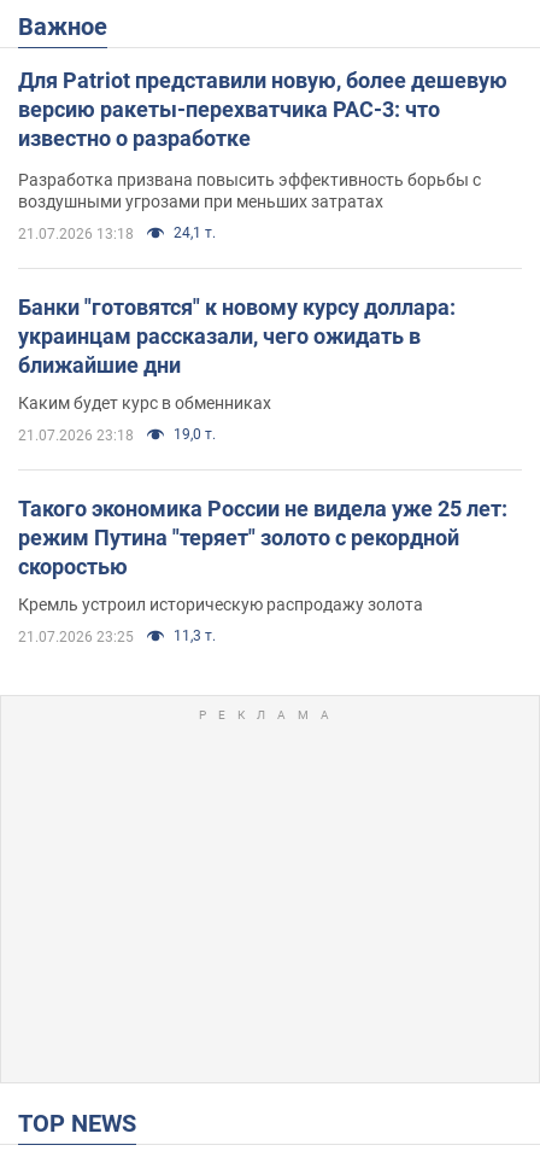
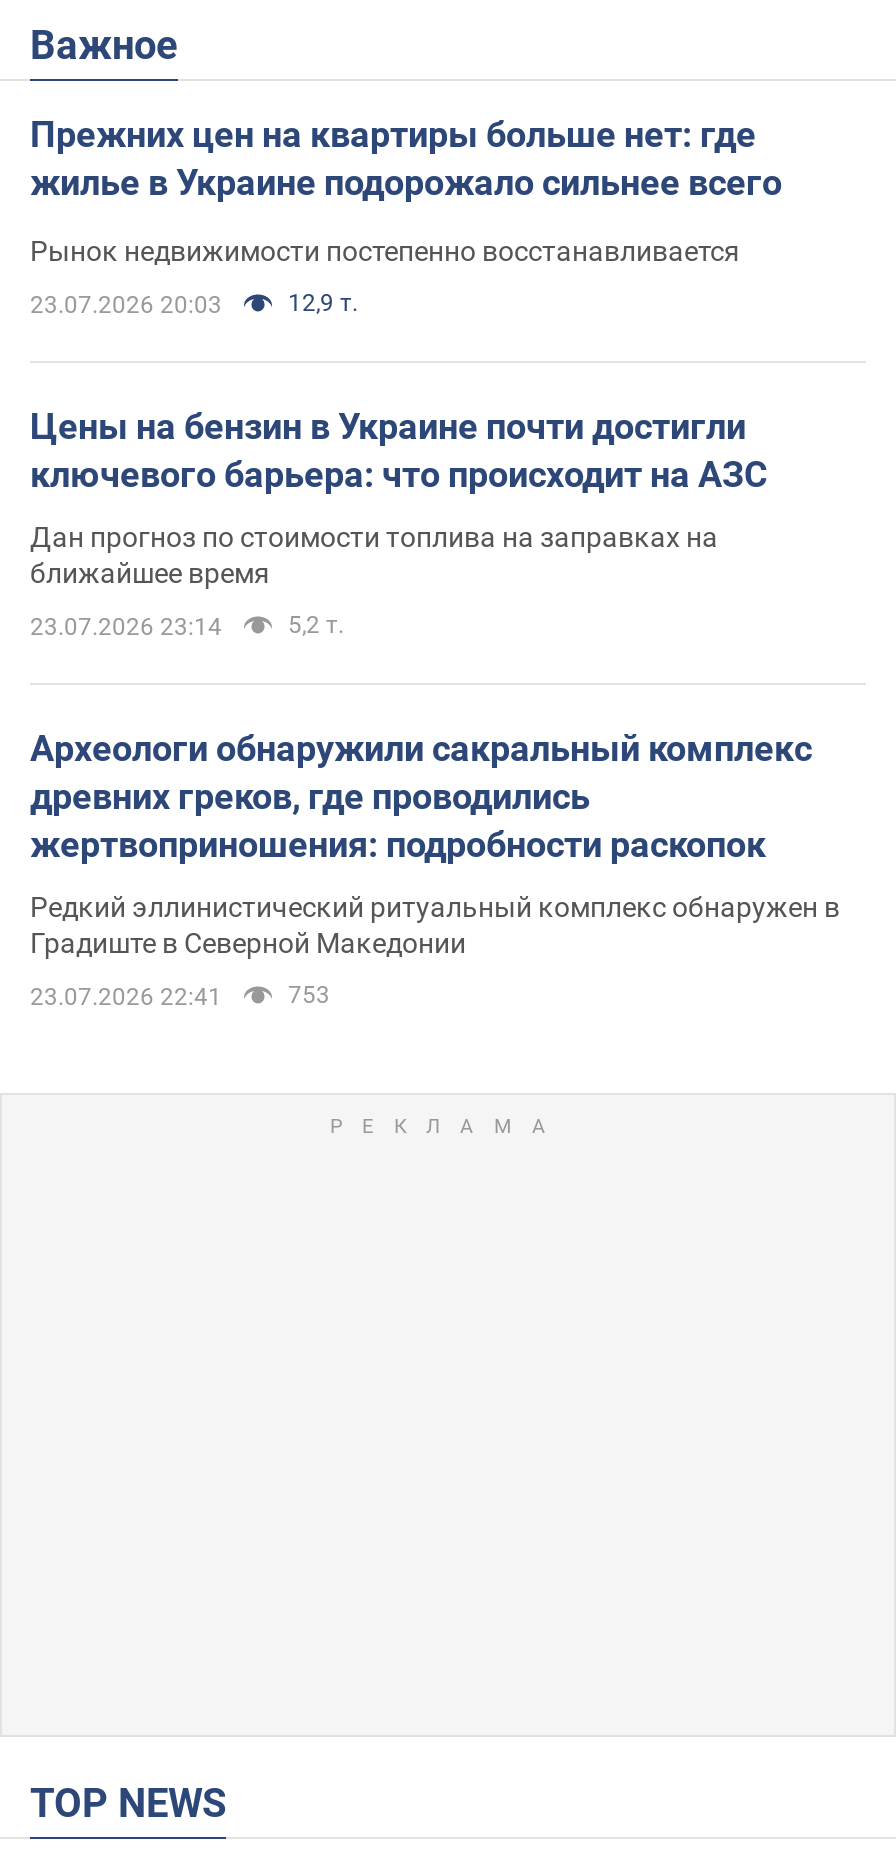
- Для Patriot представили новую, более дешевую
- версию ракеты-перехватчика PAC-3: что
- известно о разработке
+ Прежних цен на квартиры больше нет: где
+ жилье в Украине подорожало сильнее всего

- Разработка призвана повысить эффективность борьбы с
- воздушными угрозами при меньших затратах
+ Рынок недвижимости постепенно восстанавливается

- 21.07.2026 13:18
- 24,1 т.
+ 23.07.2026 20:03
+ 12,9 т.

- Банки "готовятся" к новому курсу доллара:
- украинцам рассказали, чего ожидать в
- ближайшие дни
+ Цены на бензин в Украине почти достигли
+ ключевого барьера: что происходит на АЗС

- Каким будет курс в обменниках
+ Дан прогноз по стоимости топлива на заправках на
+ ближайшее время

- 21.07.2026 23:18
- 19,0 т.
+ 23.07.2026 23:14
+ 5,2 т.

- Такого экономика России не видела уже 25 лет:
- режим Путина "теряет" золото с рекордной
- скоростью
+ Археологи обнаружили сакральный комплекс
+ древних греков, где проводились
+ жертвоприношения: подробности раскопок

- Кремль устроил историческую распродажу золота
+ Редкий эллинистический ритуальный комплекс обнаружен в
+ Градиште в Северной Македонии

- 21.07.2026 23:25
- 11,3 т.
+ 23.07.2026 22:41
+ 753
